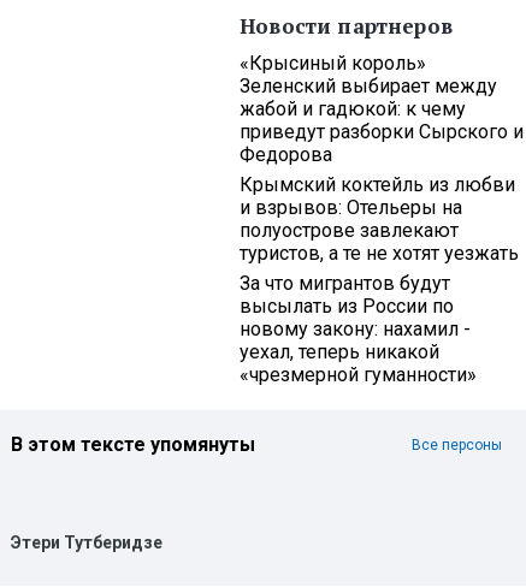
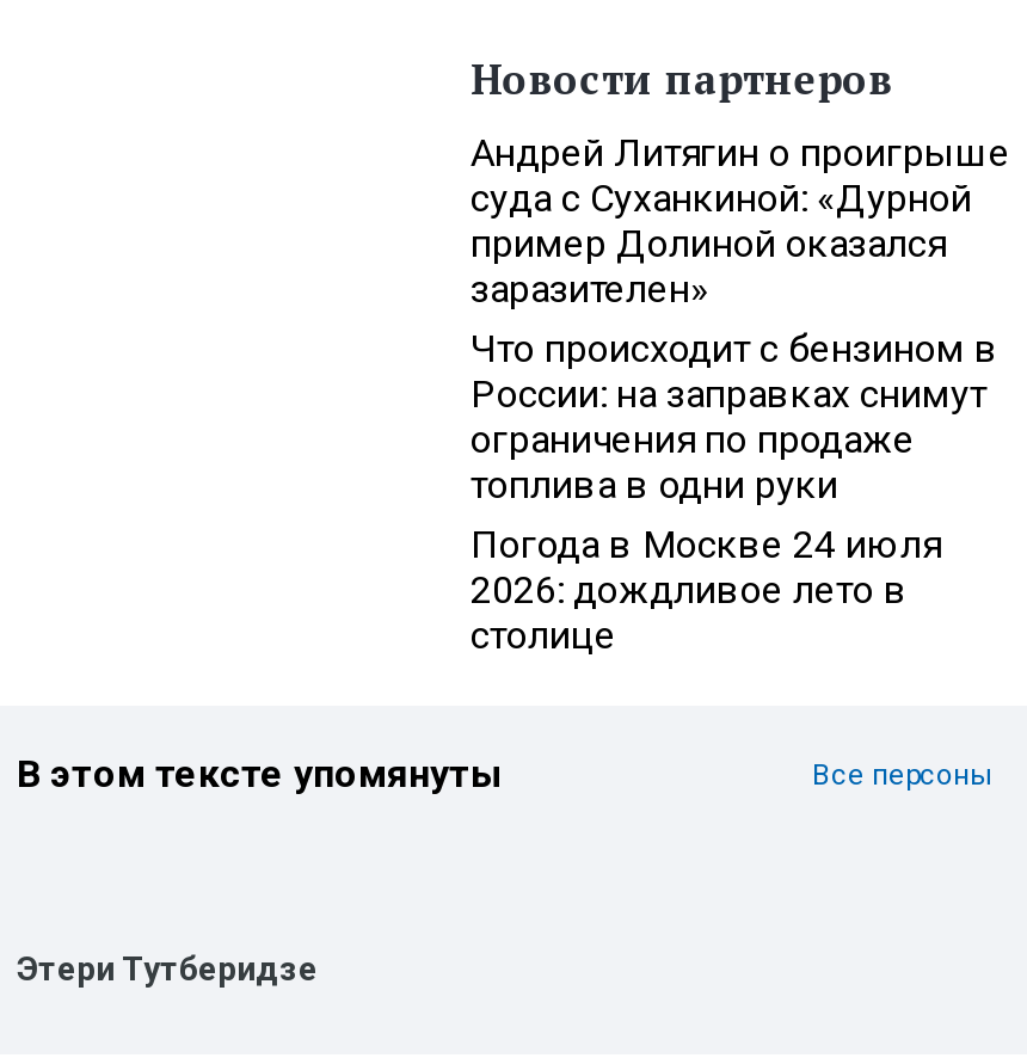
- «Крысиный король»
- Зеленский выбирает между
- жабой и гадюкой: к чему
- приведут разборки Сырского и
- Федорова
- Крымский коктейль из любви
- и взрывов: Отельеры на
- полуострове завлекают
- туристов, а те не хотят уезжать
- За что мигрантов будут
- высылать из России по
- новому закону: нахамил -
- уехал, теперь никакой
- «чрезмерной гуманности»
+ Андрей Литягин о проигрыше
+ суда с Суханкиной: «Дурной
+ пример Долиной оказался
+ заразителен»
+ Что происходит с бензином в
+ России: на заправках снимут
+ ограничения по продаже
+ топлива в одни руки
+ Погода в Москве 24 июля
+ 2026: дождливое лето в
+ столице
